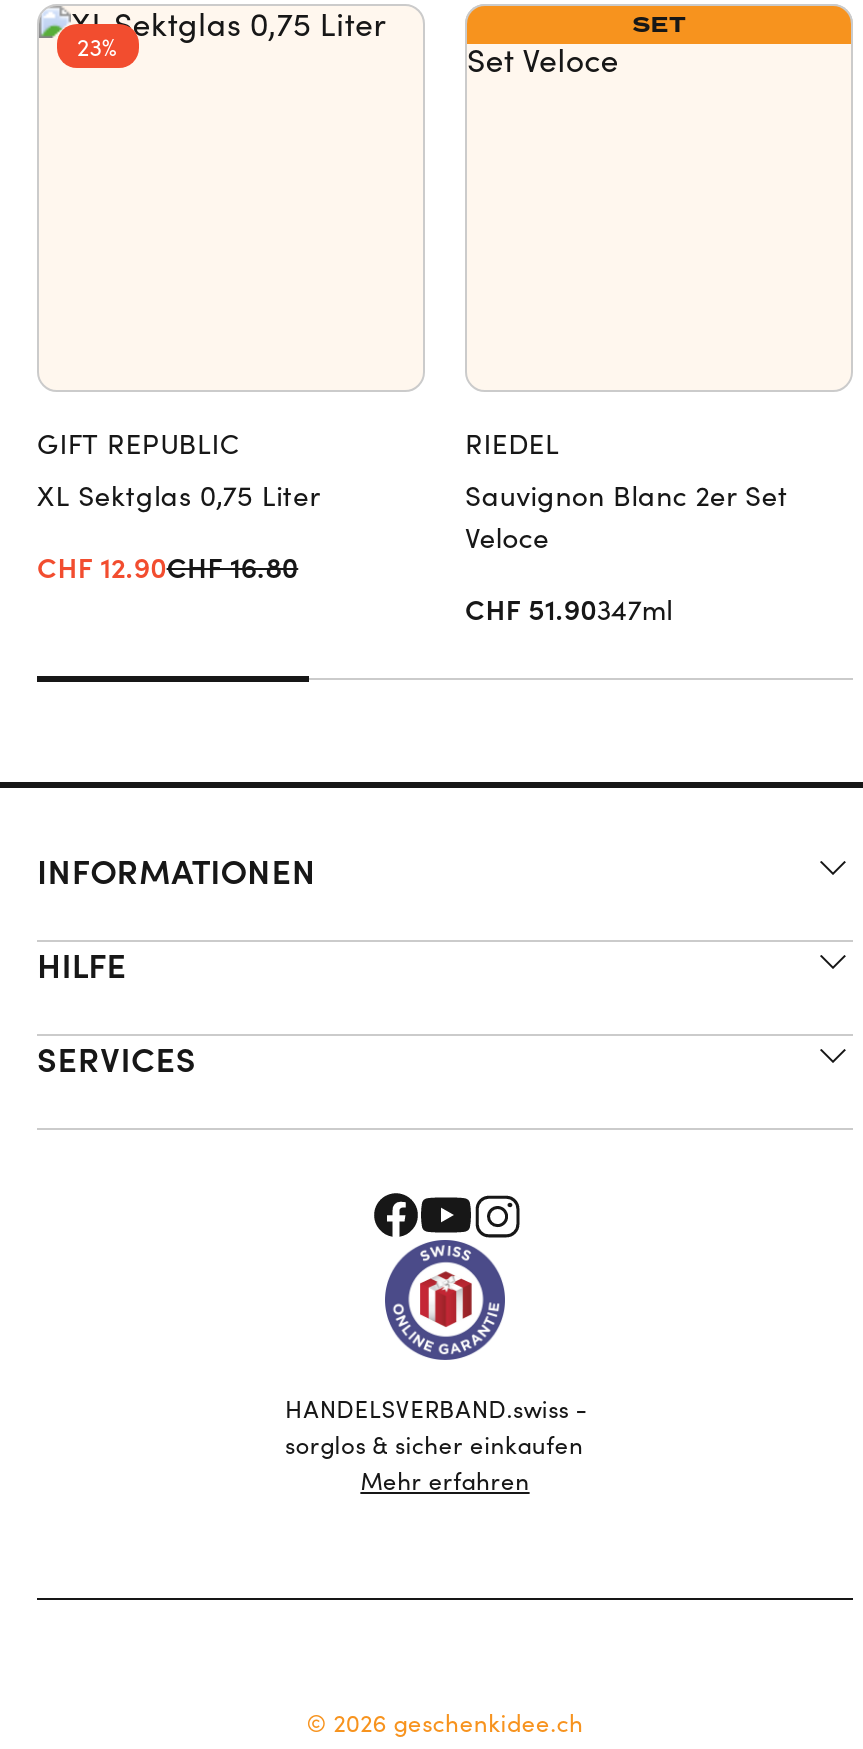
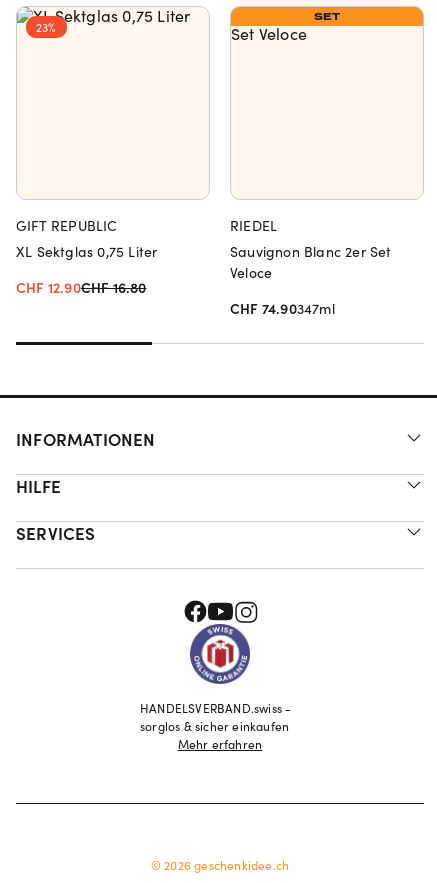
- CHF 51.90347ml
+ CHF 74.90347ml
